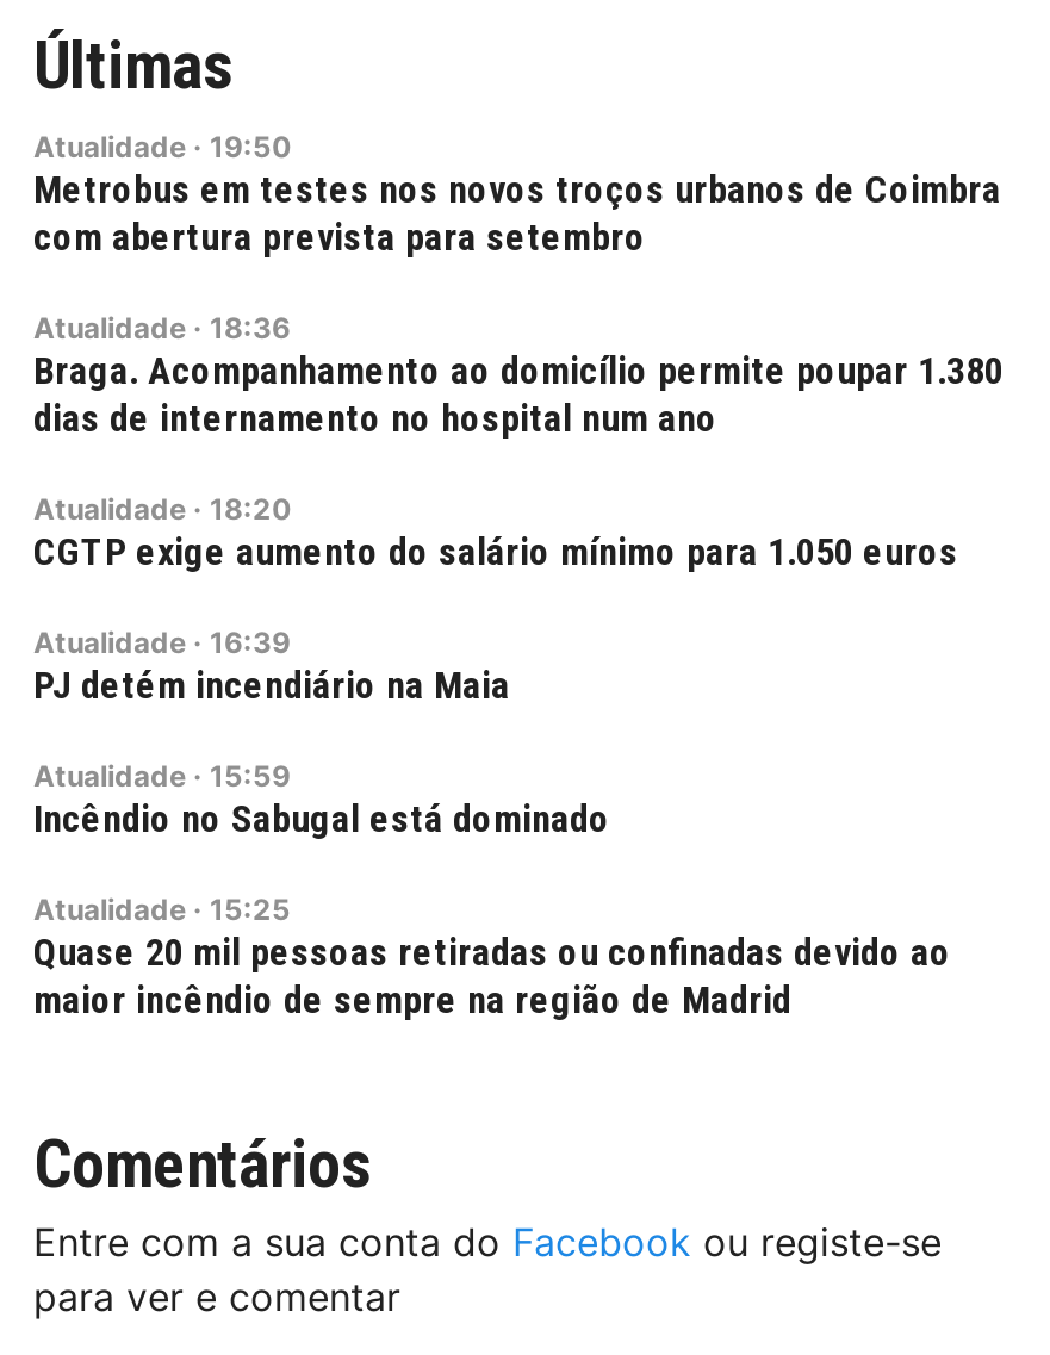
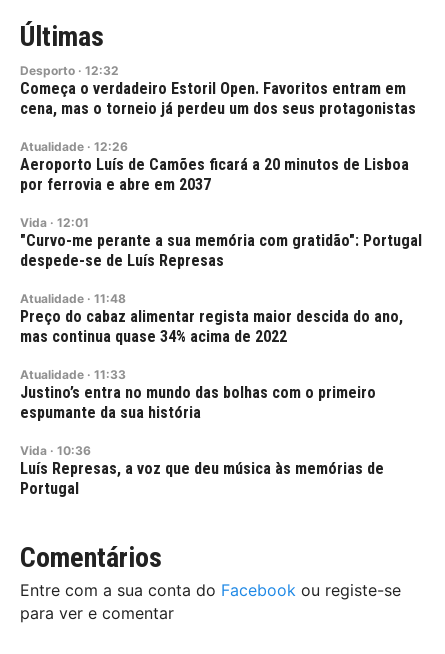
- Atualidade · 19:50
- Metrobus em testes nos novos troços urbanos de Coimbra
- com abertura prevista para setembro
+ Desporto · 12:32
+ Começa o verdadeiro Estoril Open. Favoritos entram em
+ cena, mas o torneio já perdeu um dos seus protagonistas

- Atualidade · 18:36
- Braga. Acompanhamento ao domicílio permite poupar 1.380
- dias de internamento no hospital num ano
+ Atualidade · 12:26
+ Aeroporto Luís de Camões ficará a 20 minutos de Lisboa
+ por ferrovia e abre em 2037

- Atualidade · 18:20
- CGTP exige aumento do salário mínimo para 1.050 euros
+ Vida · 12:01
+ "Curvo-me perante a sua memória com gratidão": Portugal
+ despede-se de Luís Represas

- Atualidade · 16:39
- PJ detém incendiário na Maia
+ Atualidade · 11:48
+ Preço do cabaz alimentar regista maior descida do ano,
+ mas continua quase 34% acima de 2022

- Atualidade · 15:59
- Incêndio no Sabugal está dominado
+ Atualidade · 11:33
+ Justino’s entra no mundo das bolhas com o primeiro
+ espumante da sua história

- Atualidade · 15:25
- Quase 20 mil pessoas retiradas ou confinadas devido ao
- maior incêndio de sempre na região de Madrid
+ Vida · 10:36
+ Luís Represas, a voz que deu música às memórias de
+ Portugal
